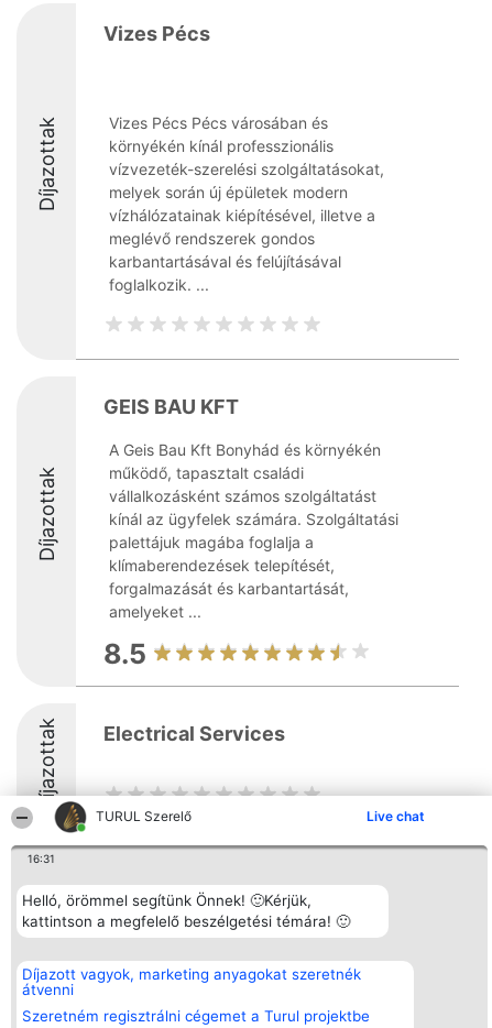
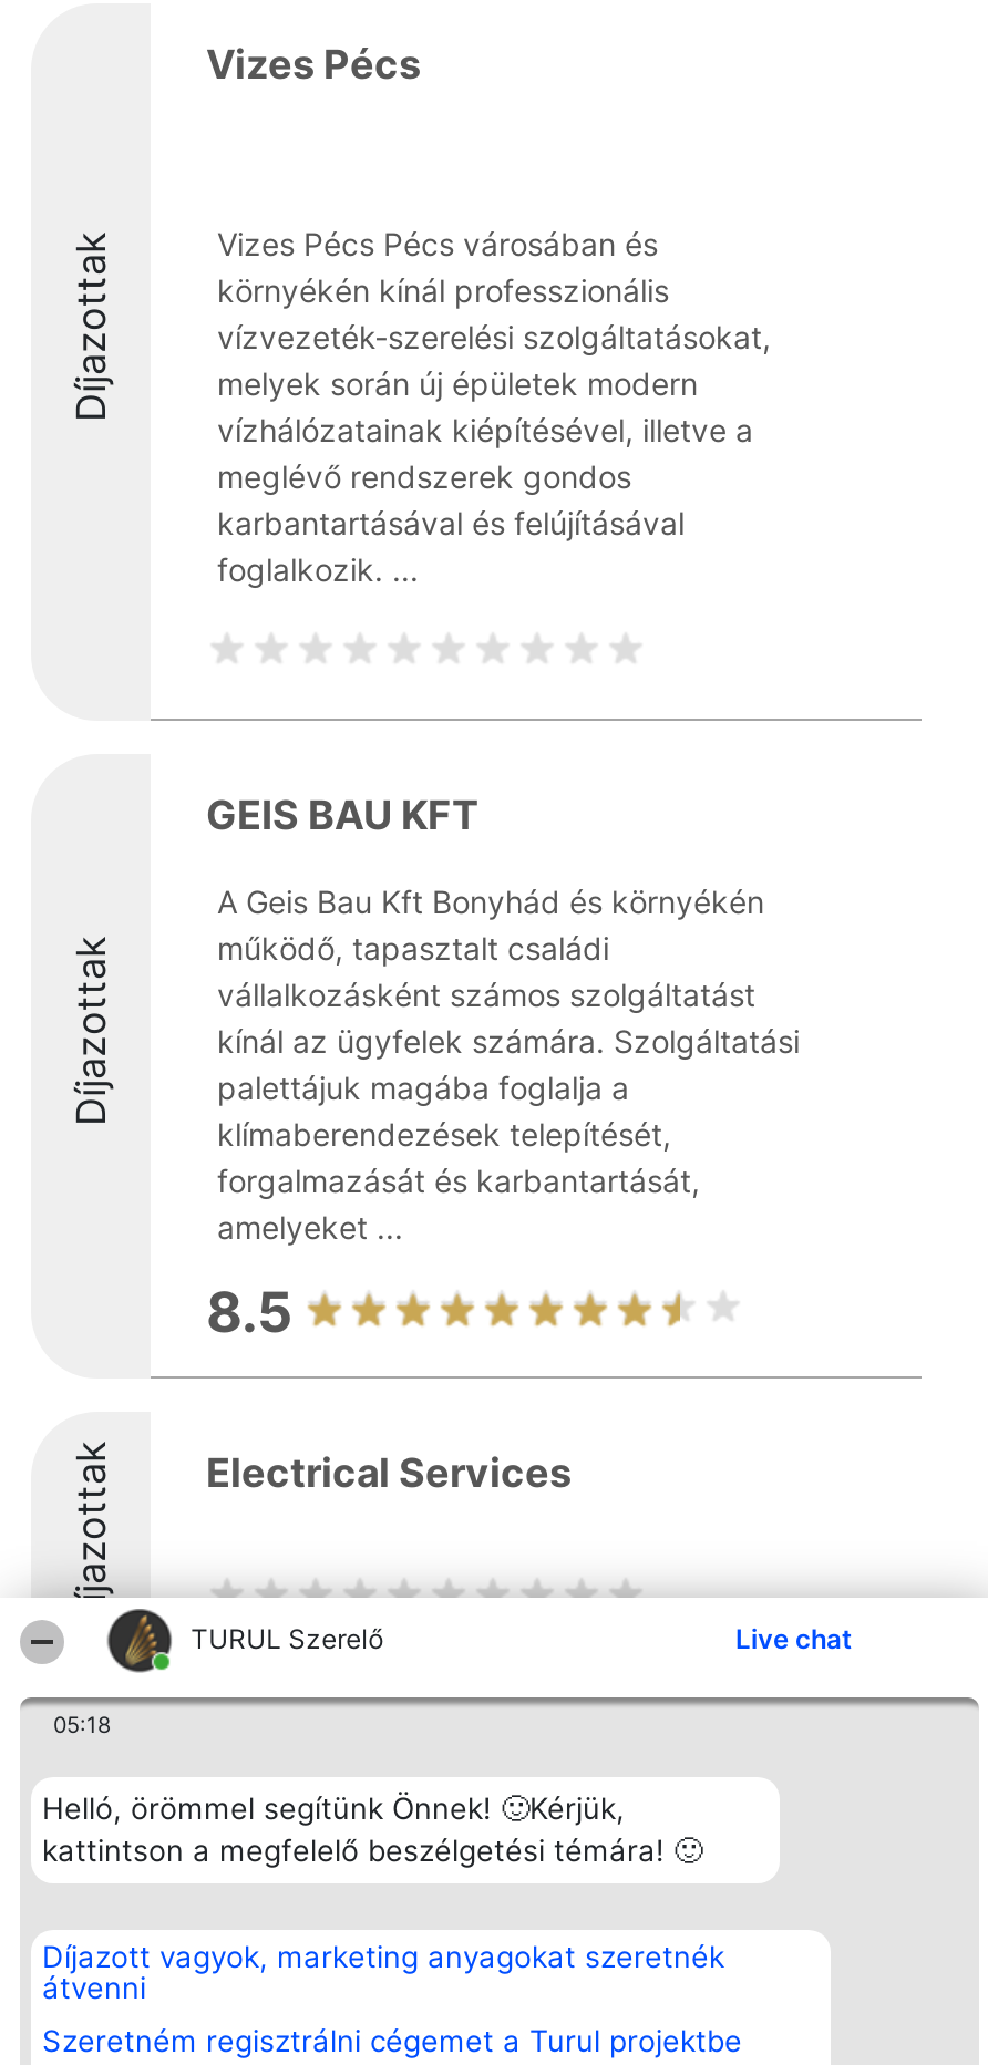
- 16:31
+ 05:18
